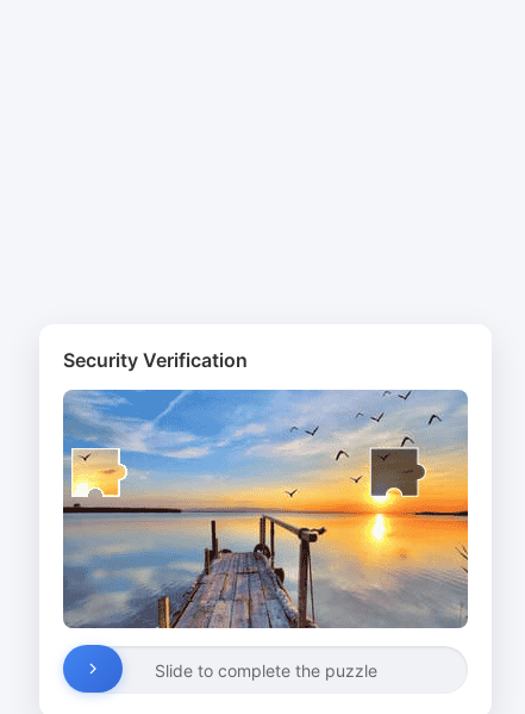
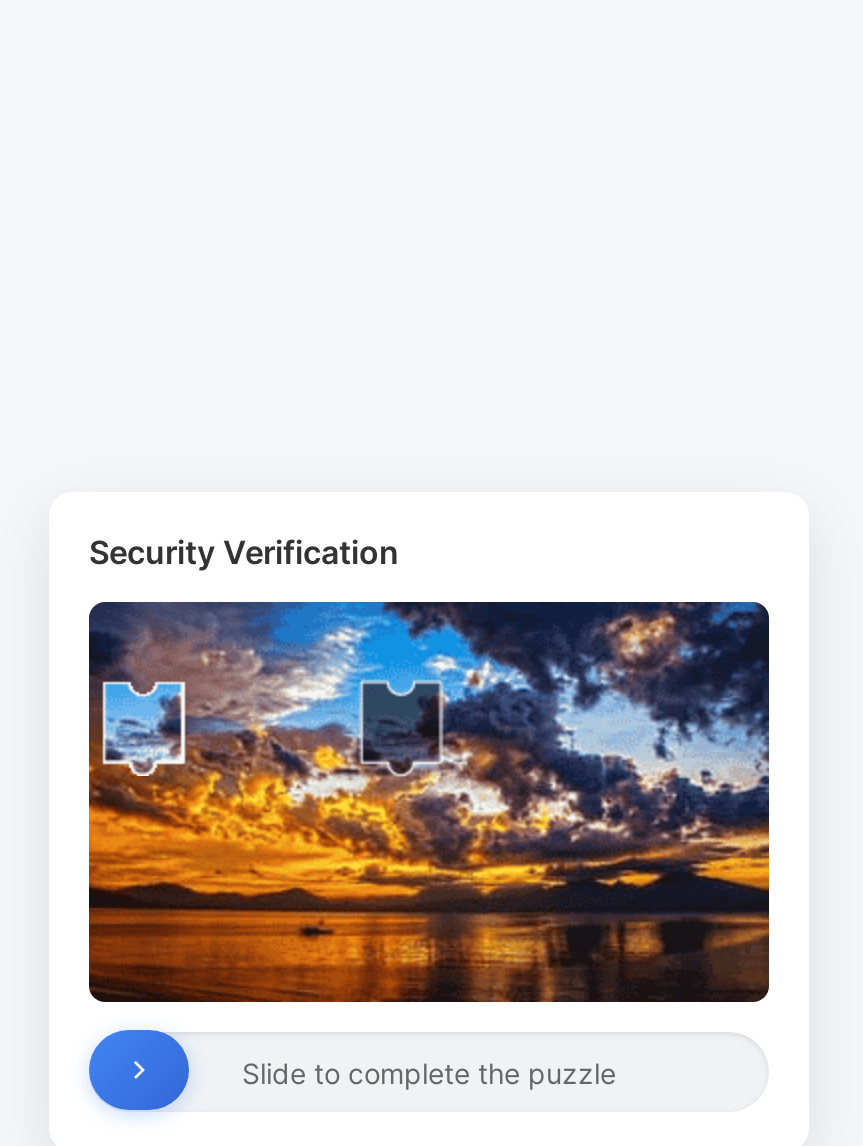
- [image]
+ [image]
